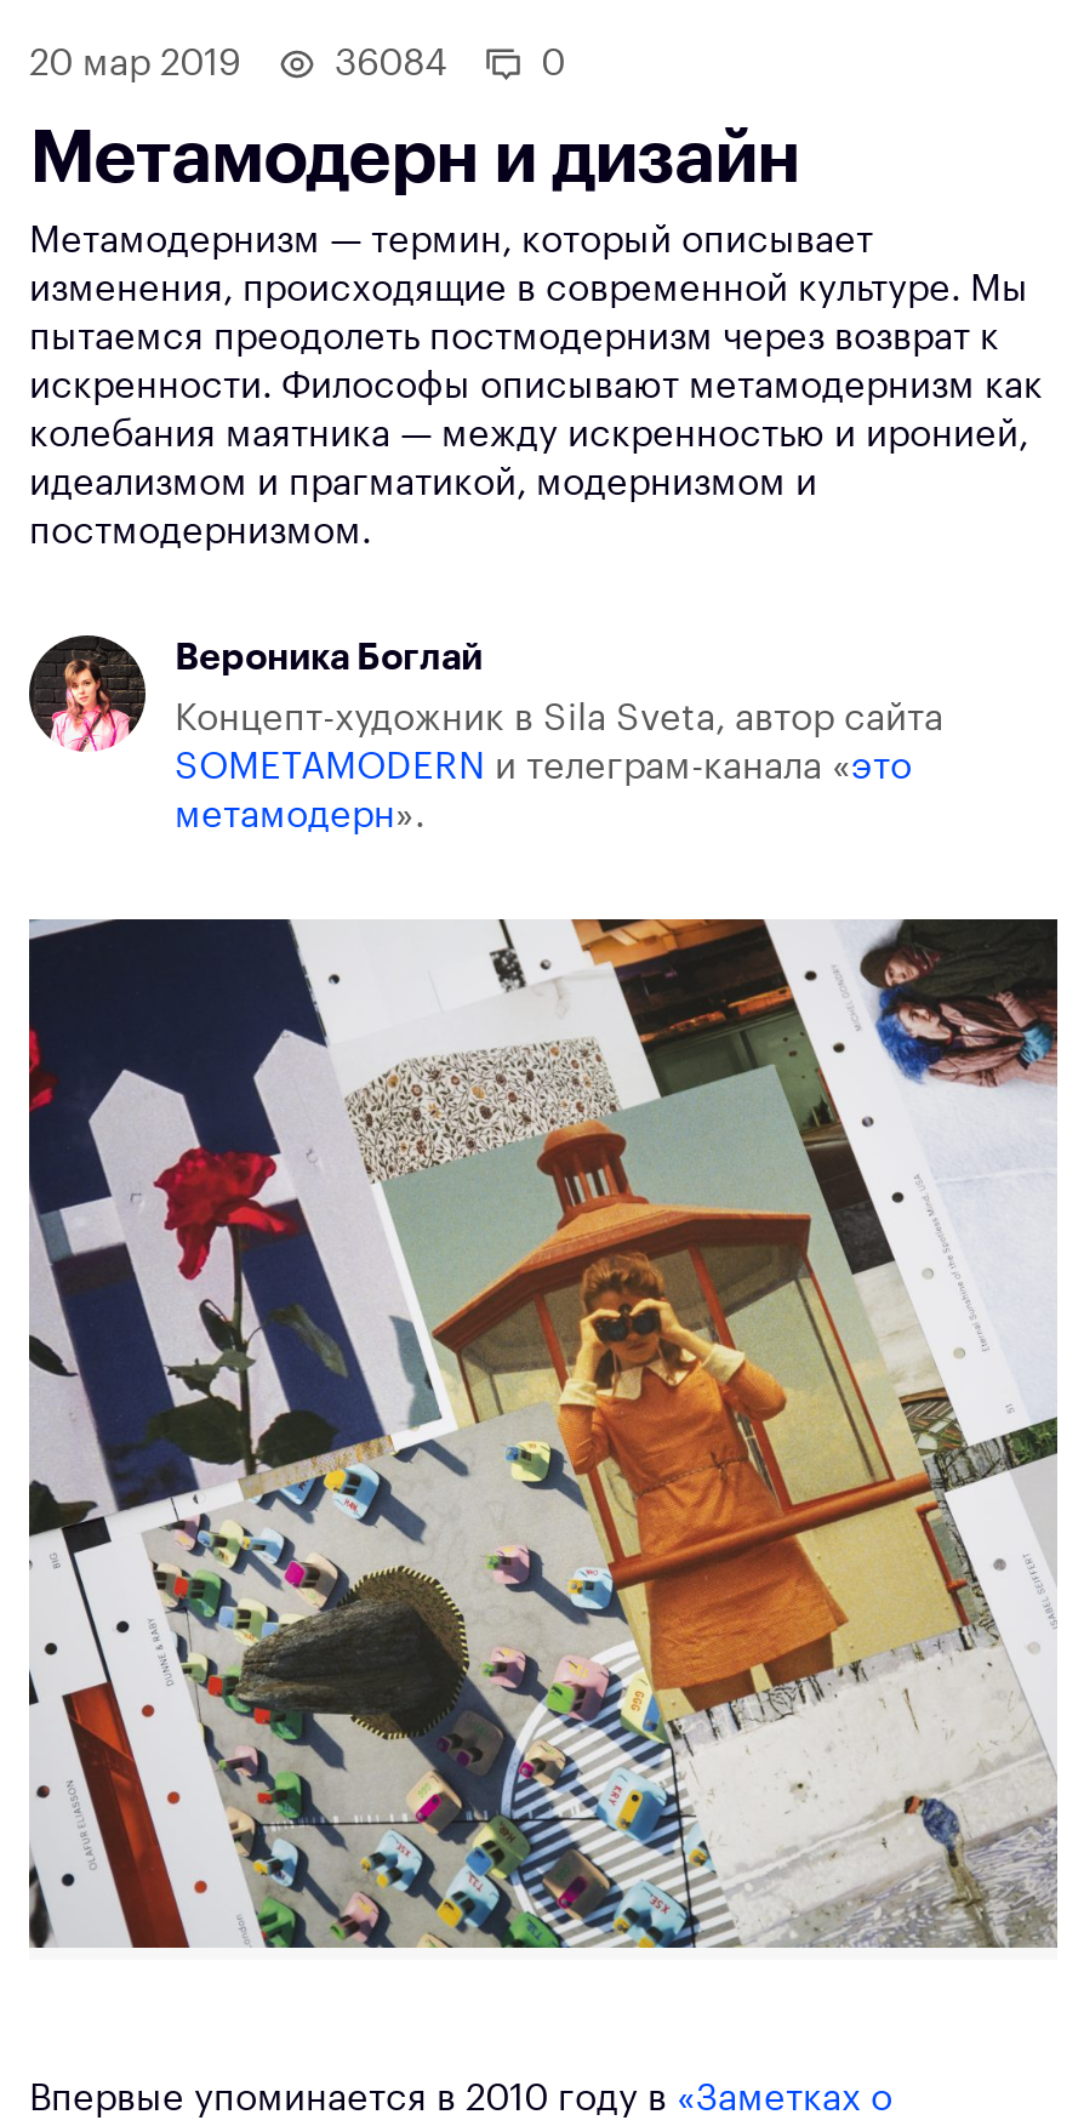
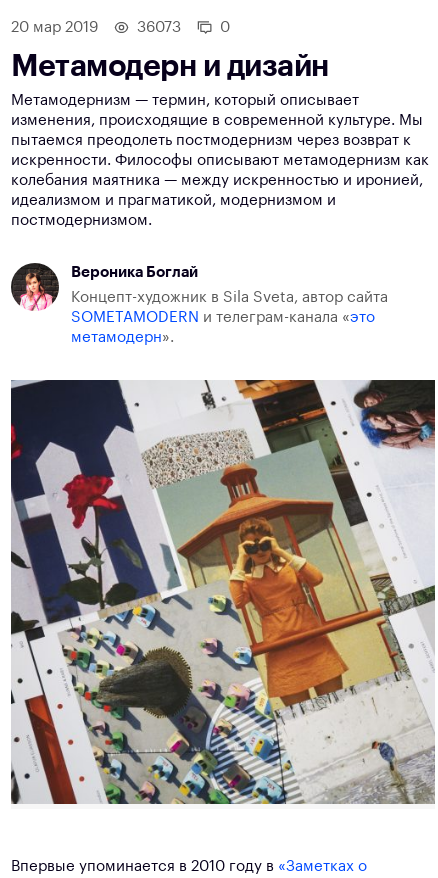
- 36084
+ 36073
